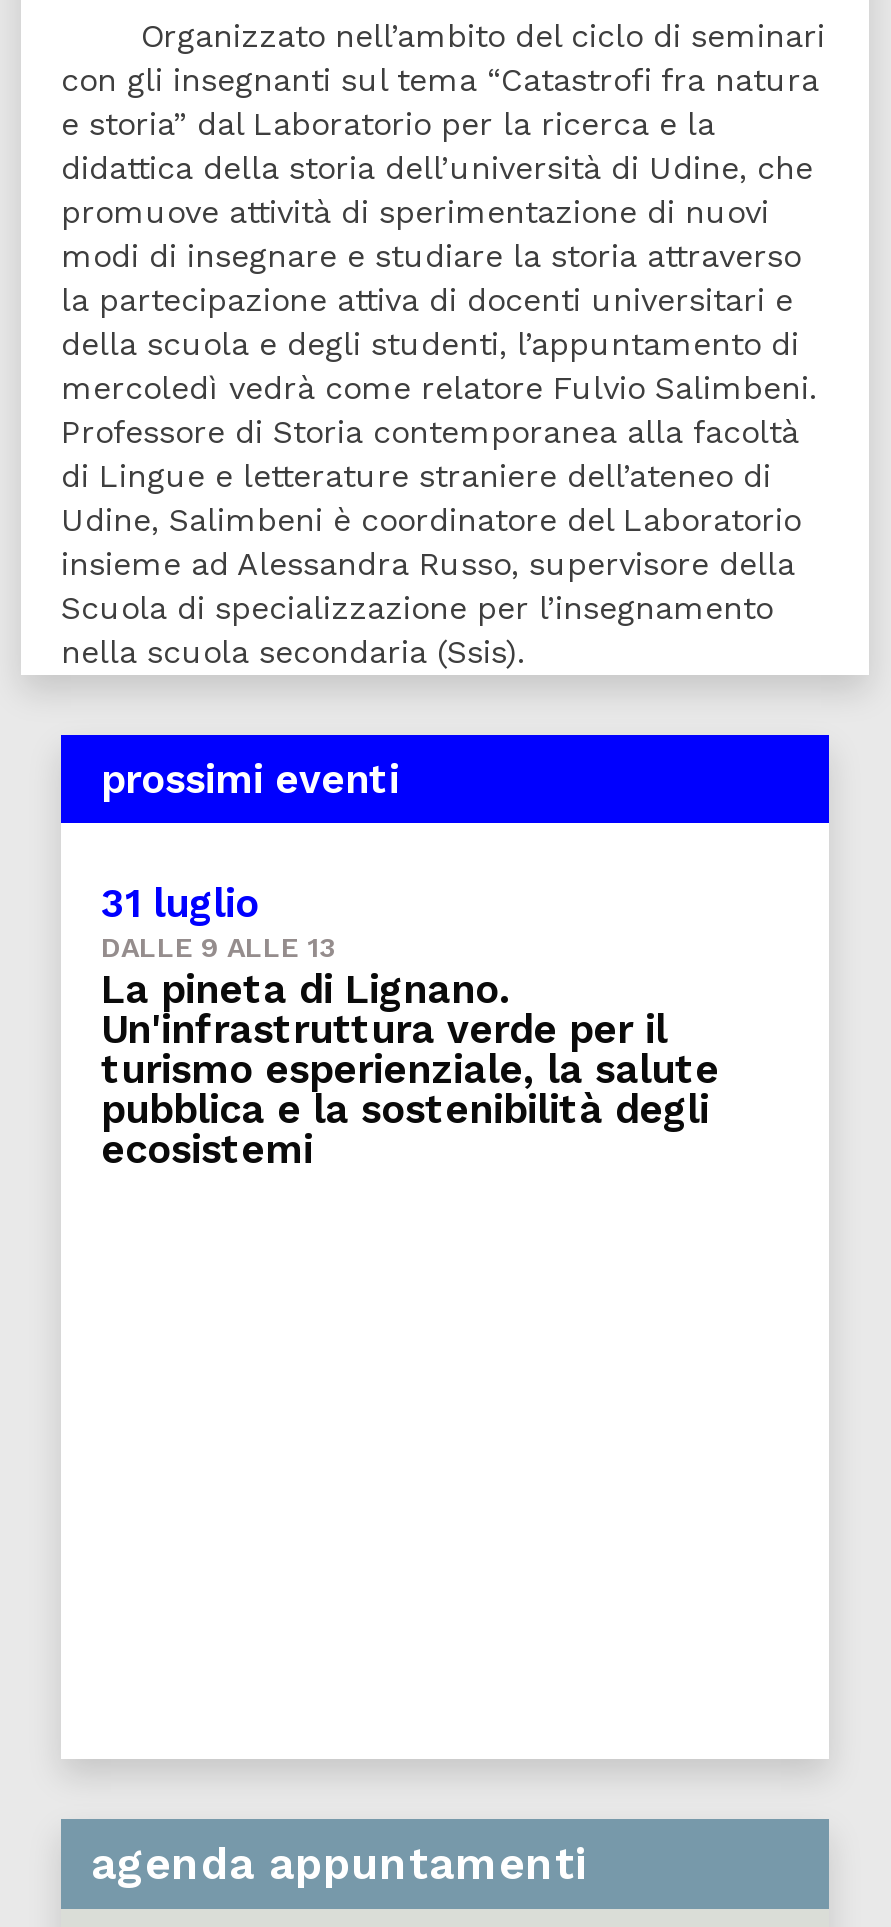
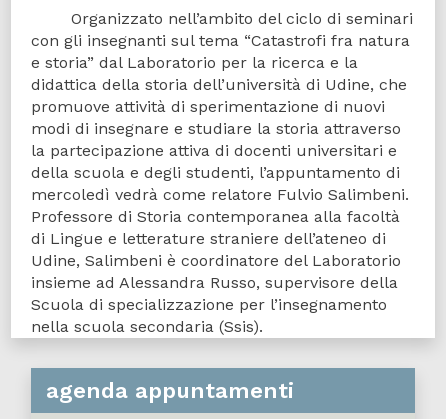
- prossimi eventi
- 31 luglio
- DALLE 9 ALLE 13
- La pineta di Lignano.
- Un'infrastruttura verde per il
- turismo esperienziale, la salute
- pubblica e la sostenibilità degli
- ecosistemi
